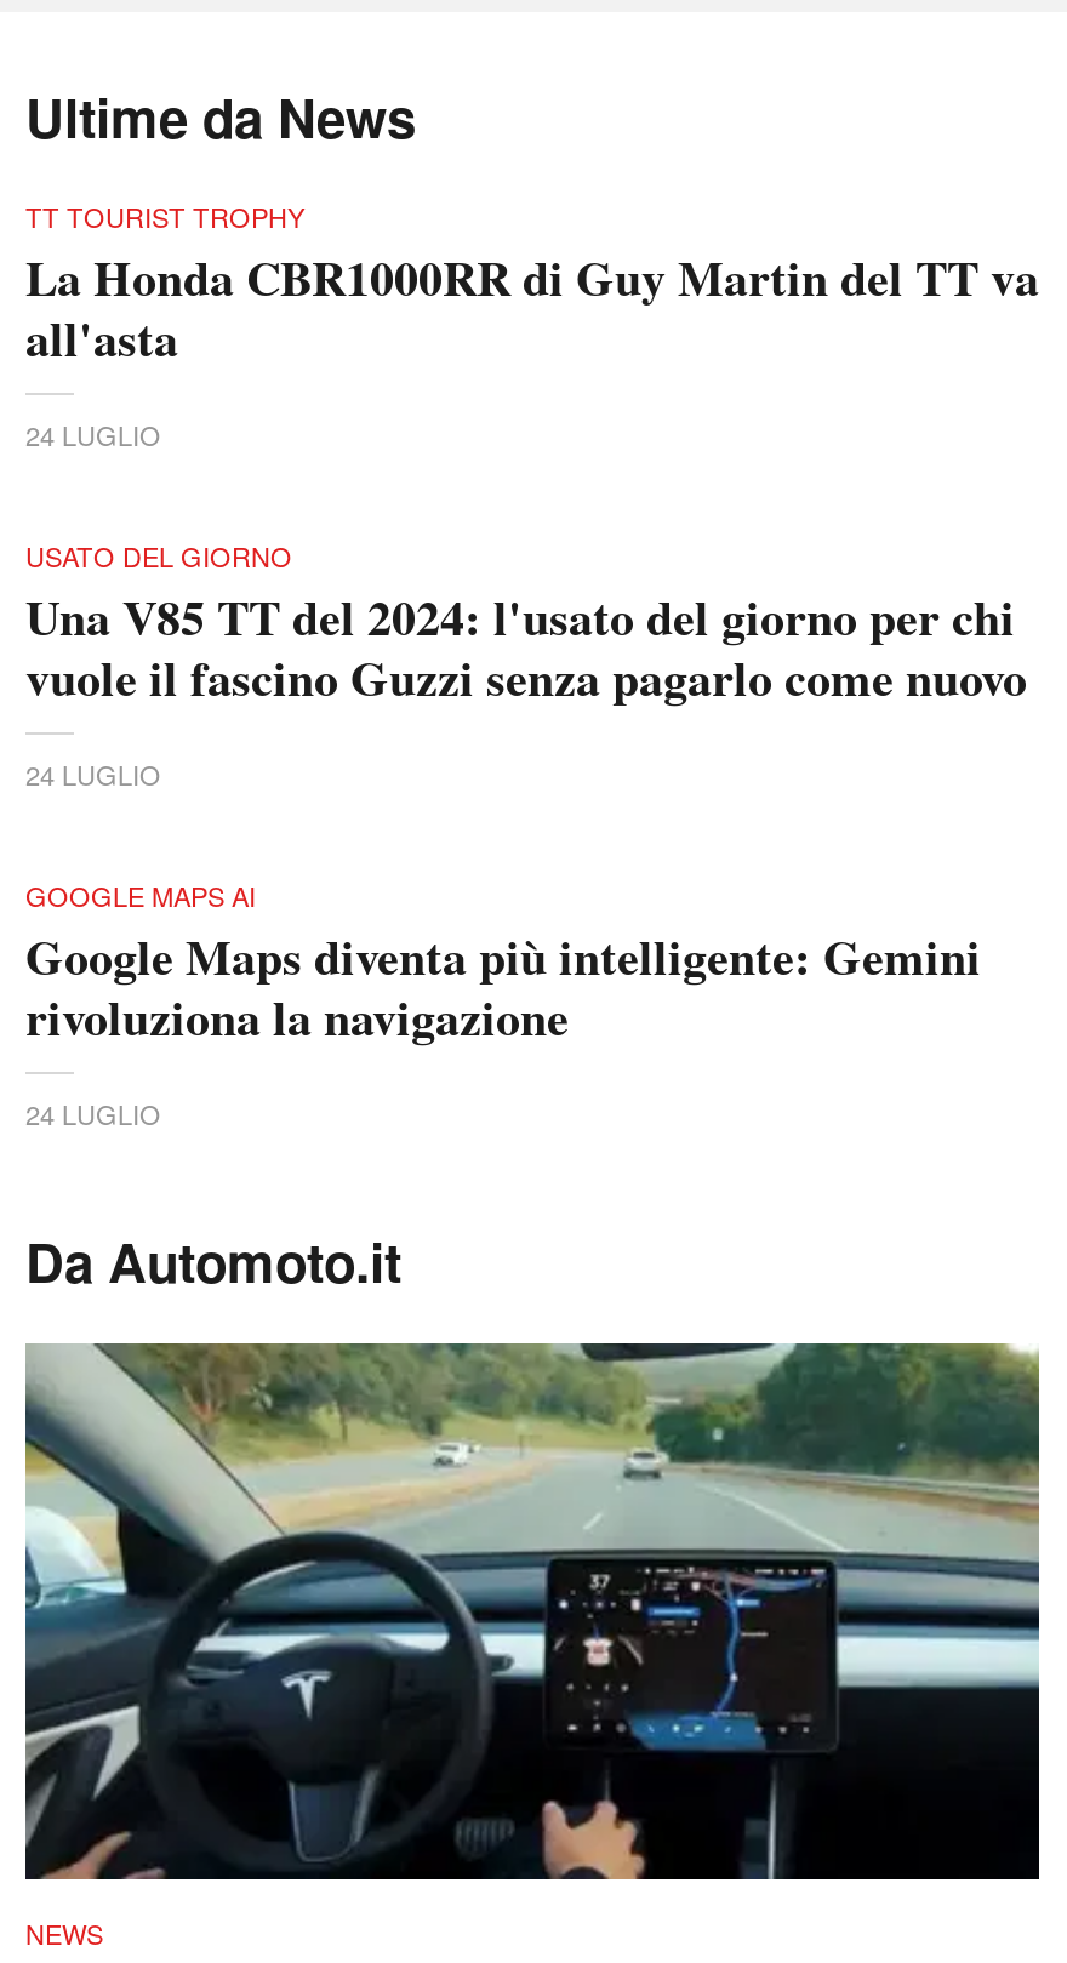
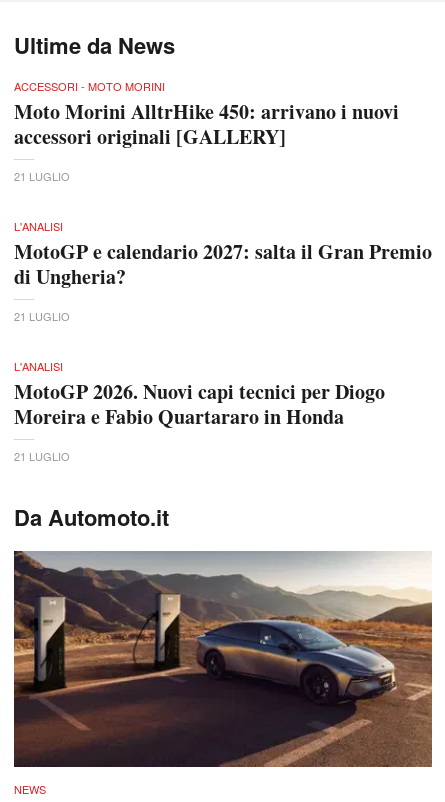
- TT TOURIST TROPHY
- La Honda CBR1000RR di Guy Martin del TT va
- all'asta
+ ACCESSORI - MOTO MORINI
+ Moto Morini AlltrHike 450: arrivano i nuovi
+ accessori originali [GALLERY]

- 24 LUGLIO
+ 21 LUGLIO

- USATO DEL GIORNO
- Una V85 TT del 2024: l'usato del giorno per chi
- vuole il fascino Guzzi senza pagarlo come nuovo
+ L'ANALISI
+ MotoGP e calendario 2027: salta il Gran Premio
+ di Ungheria?

- 24 LUGLIO
+ 21 LUGLIO

- GOOGLE MAPS AI
- Google Maps diventa più intelligente: Gemini
- rivoluziona la navigazione
+ L'ANALISI
+ MotoGP 2026. Nuovi capi tecnici per Diogo
+ Moreira e Fabio Quartararo in Honda

- 24 LUGLIO
+ 21 LUGLIO

- [image]
+ [image]
